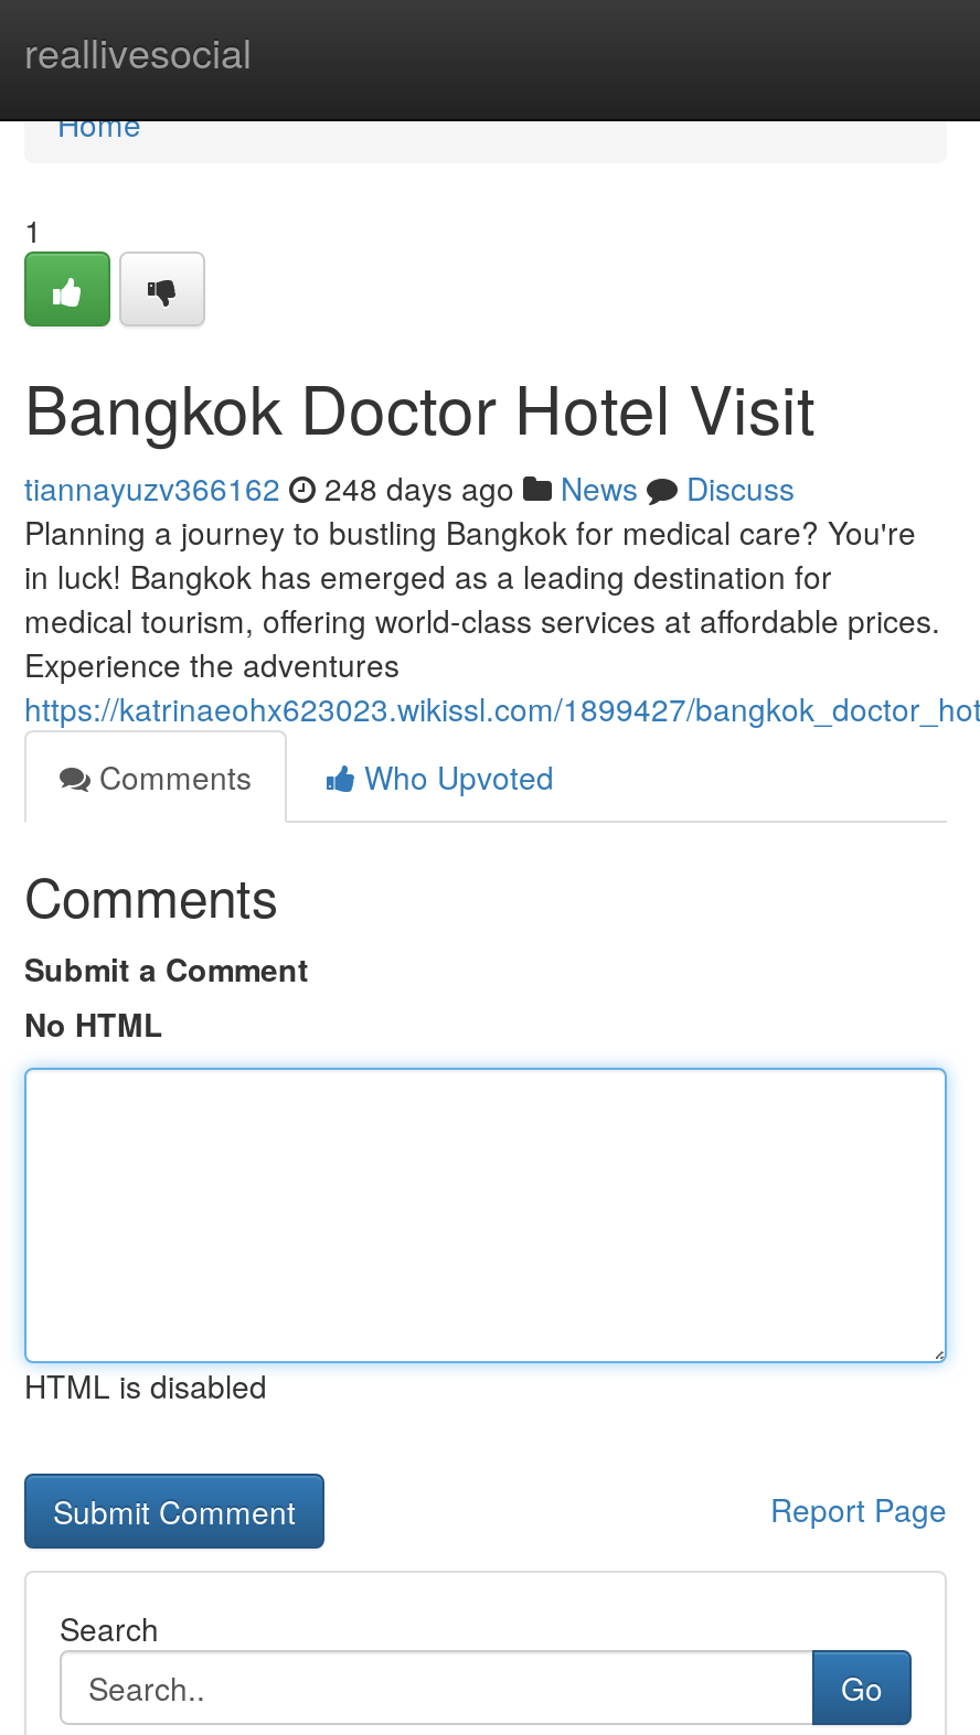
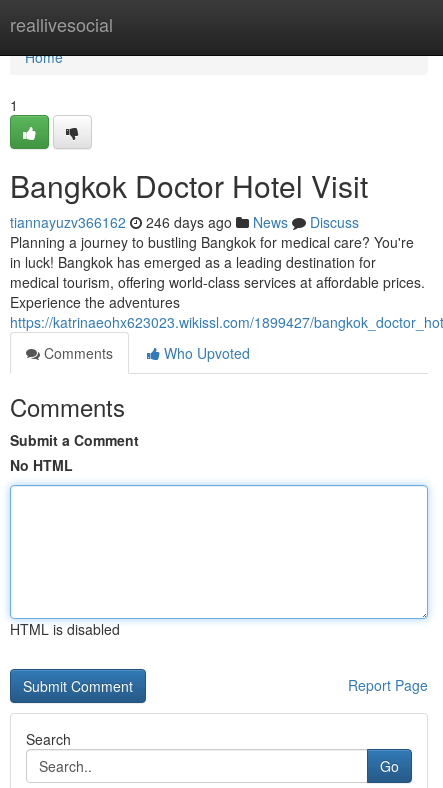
- tiannayuzv366162 248 days ago News Discuss
+ tiannayuzv366162 246 days ago News Discuss
